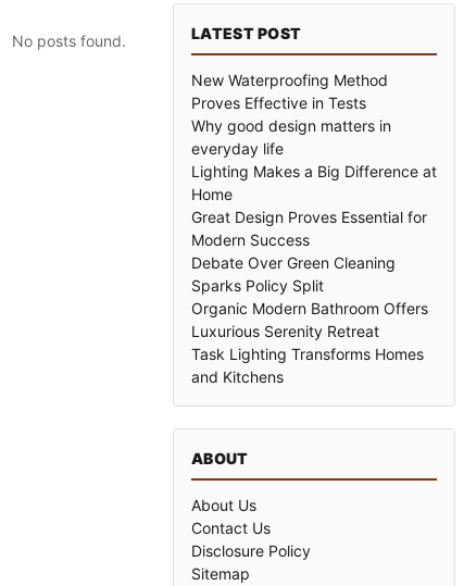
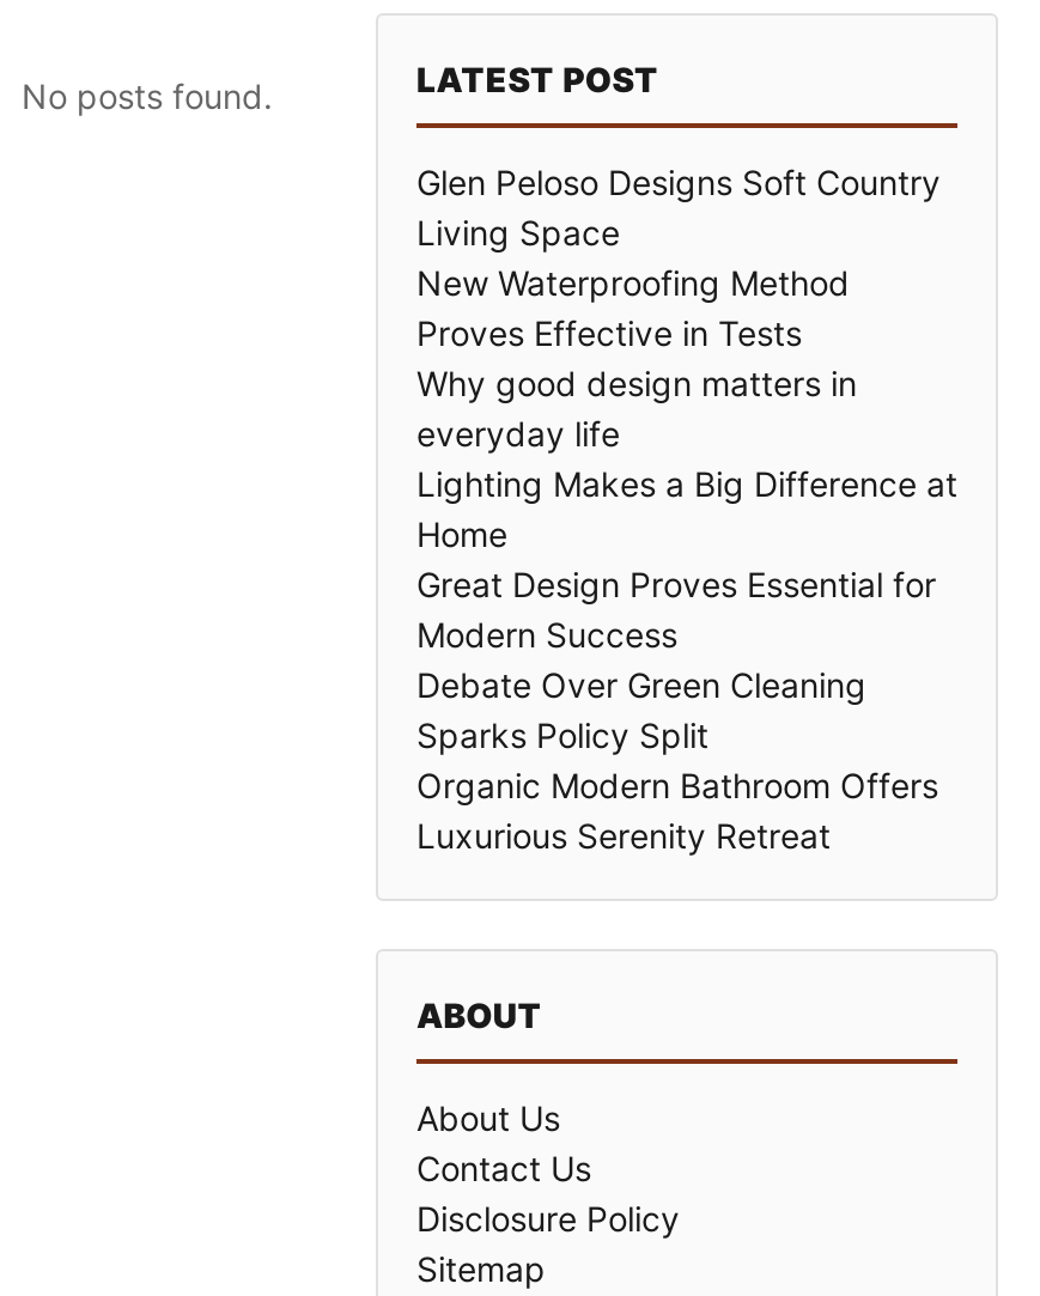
+ Glen Peloso Designs Soft Country
+ Living Space

moved down: New Waterproofing Method | Proves Effective in Tests | Why good design matters in | ... | Organic Modern Bathroom Offers | Luxurious Serenity Retreat

- Task Lighting Transforms Homes
- and Kitchens
